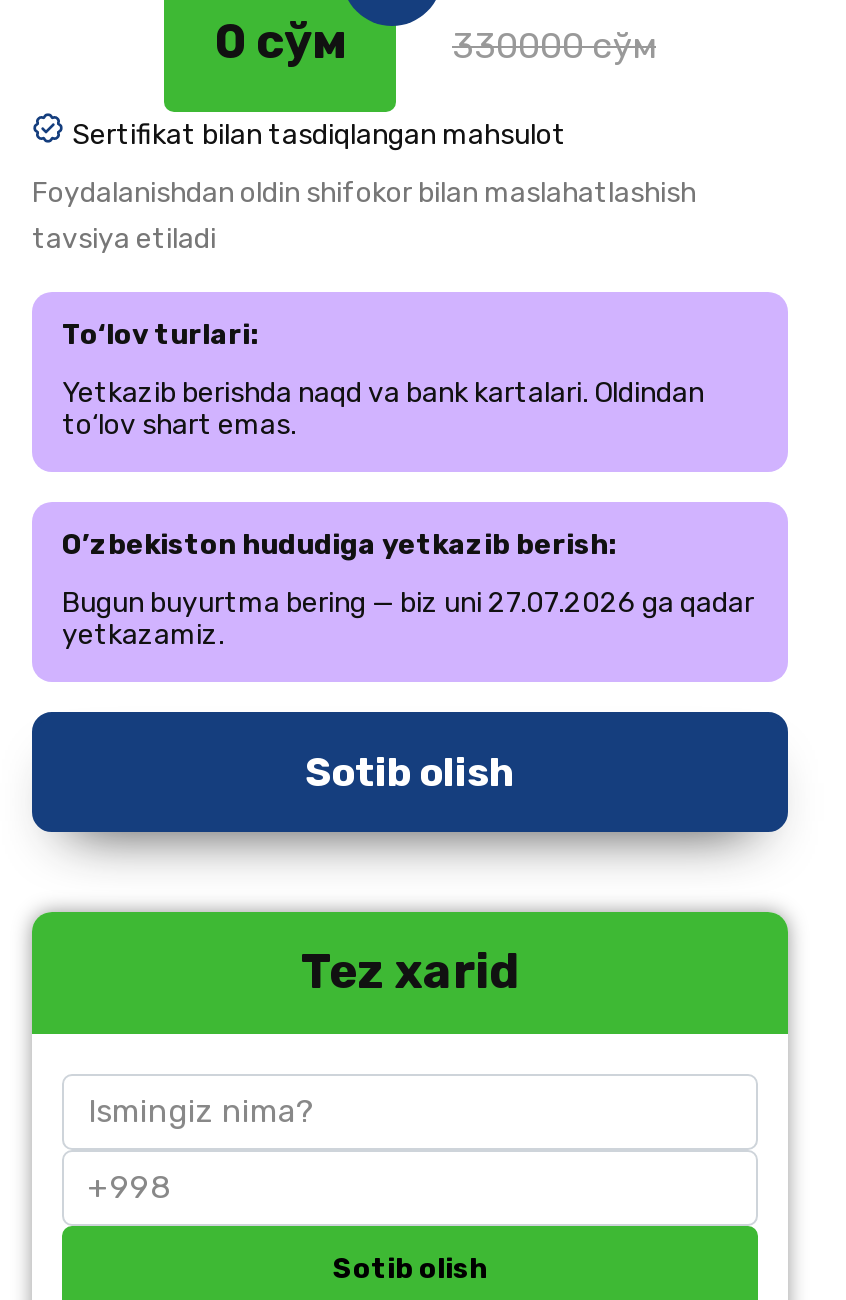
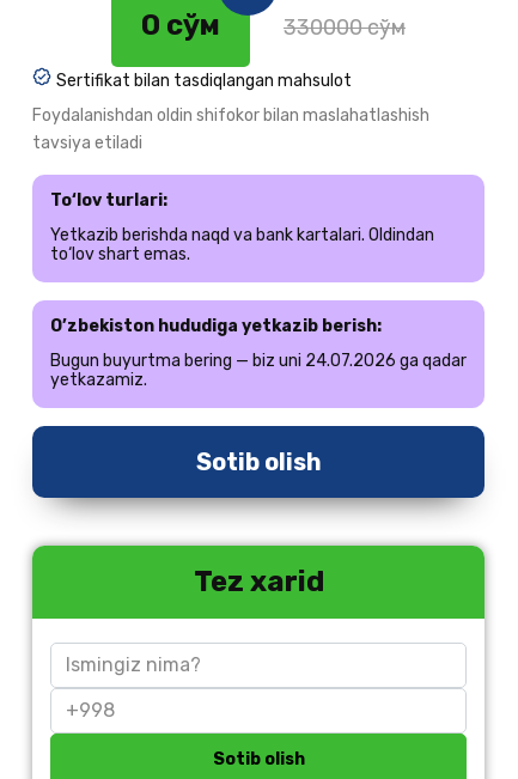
- Bugun buyurtma bering — biz uni 27.07.2026 ga qadar
+ Bugun buyurtma bering — biz uni 24.07.2026 ga qadar
